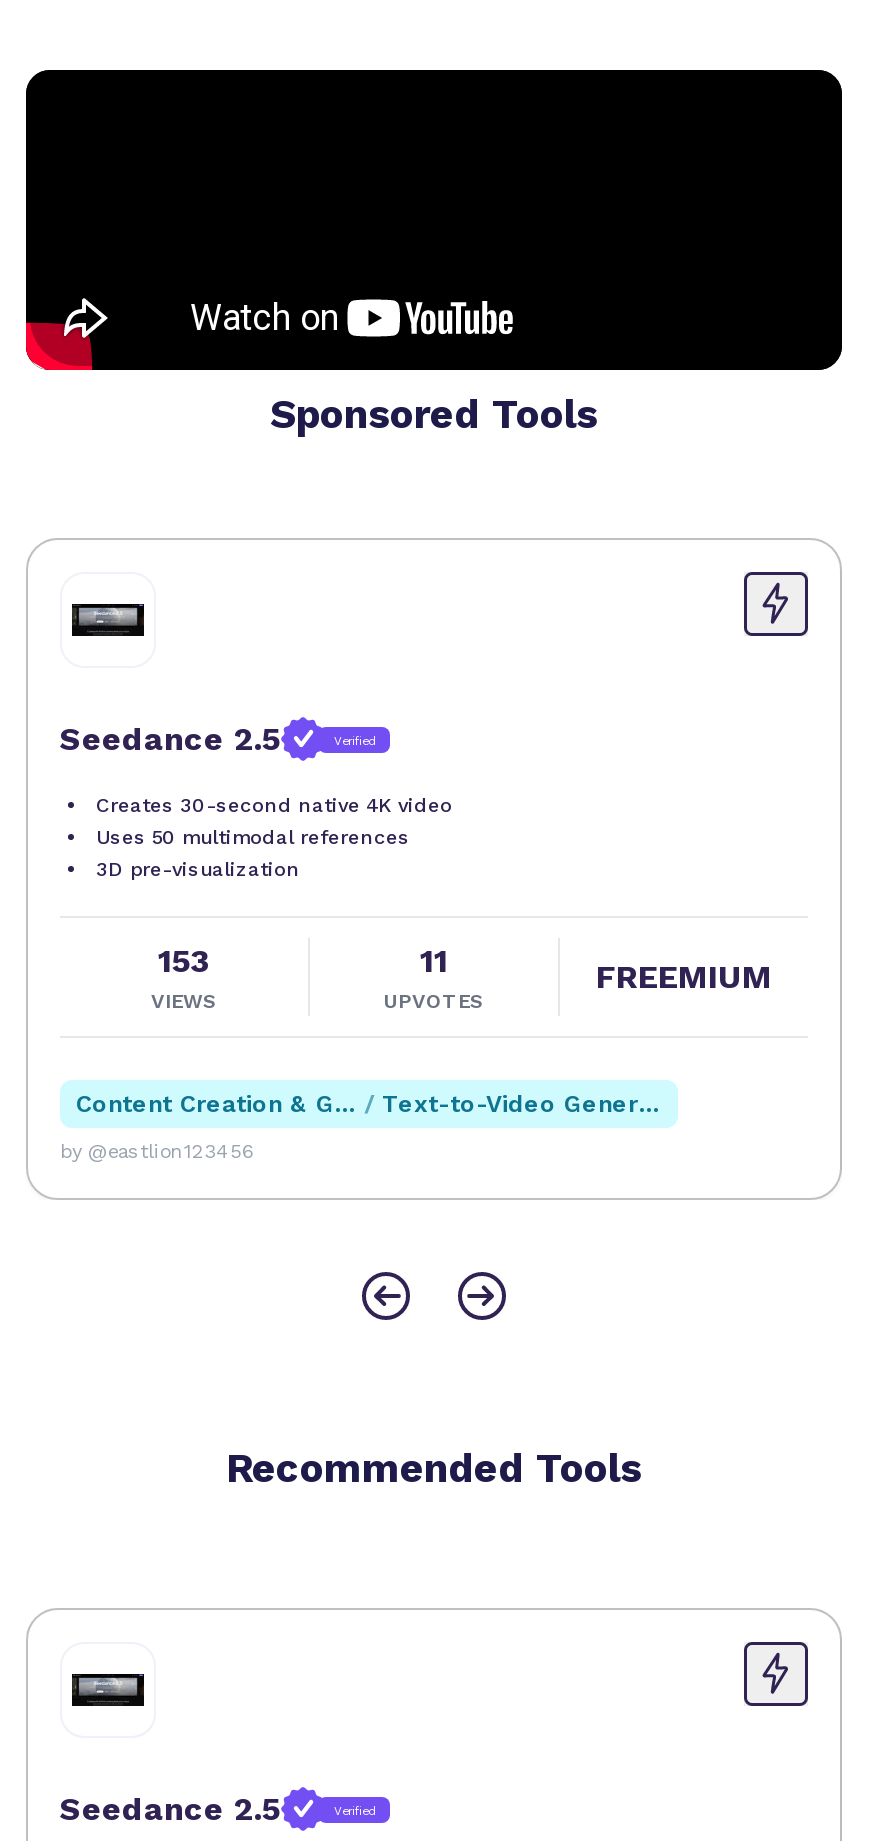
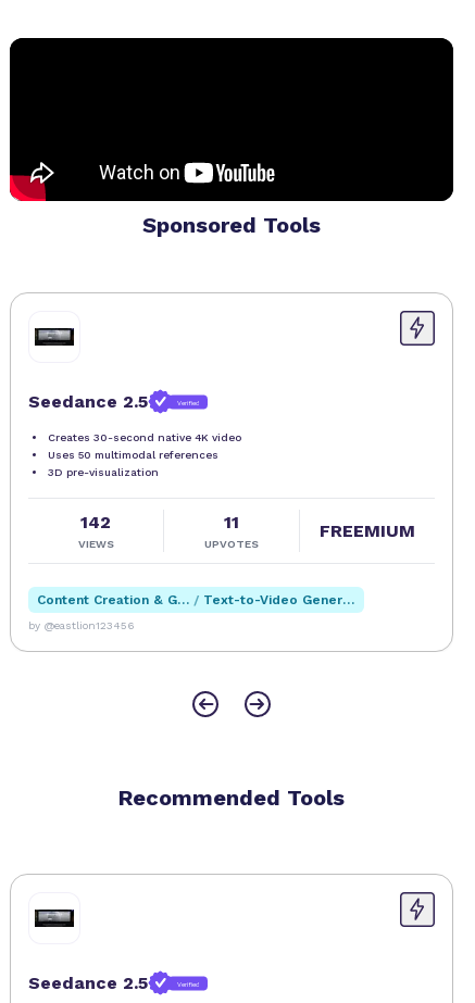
- 153
+ 142
